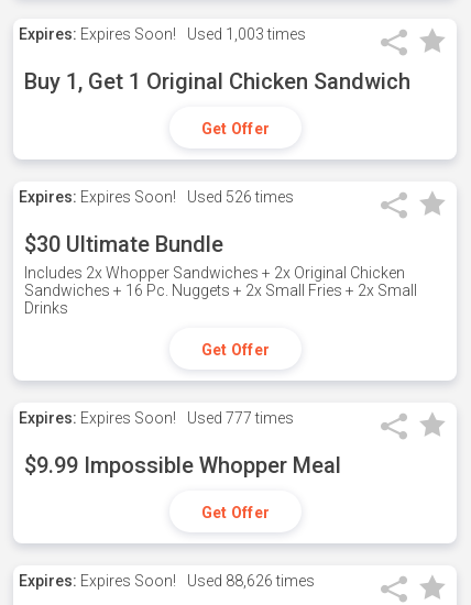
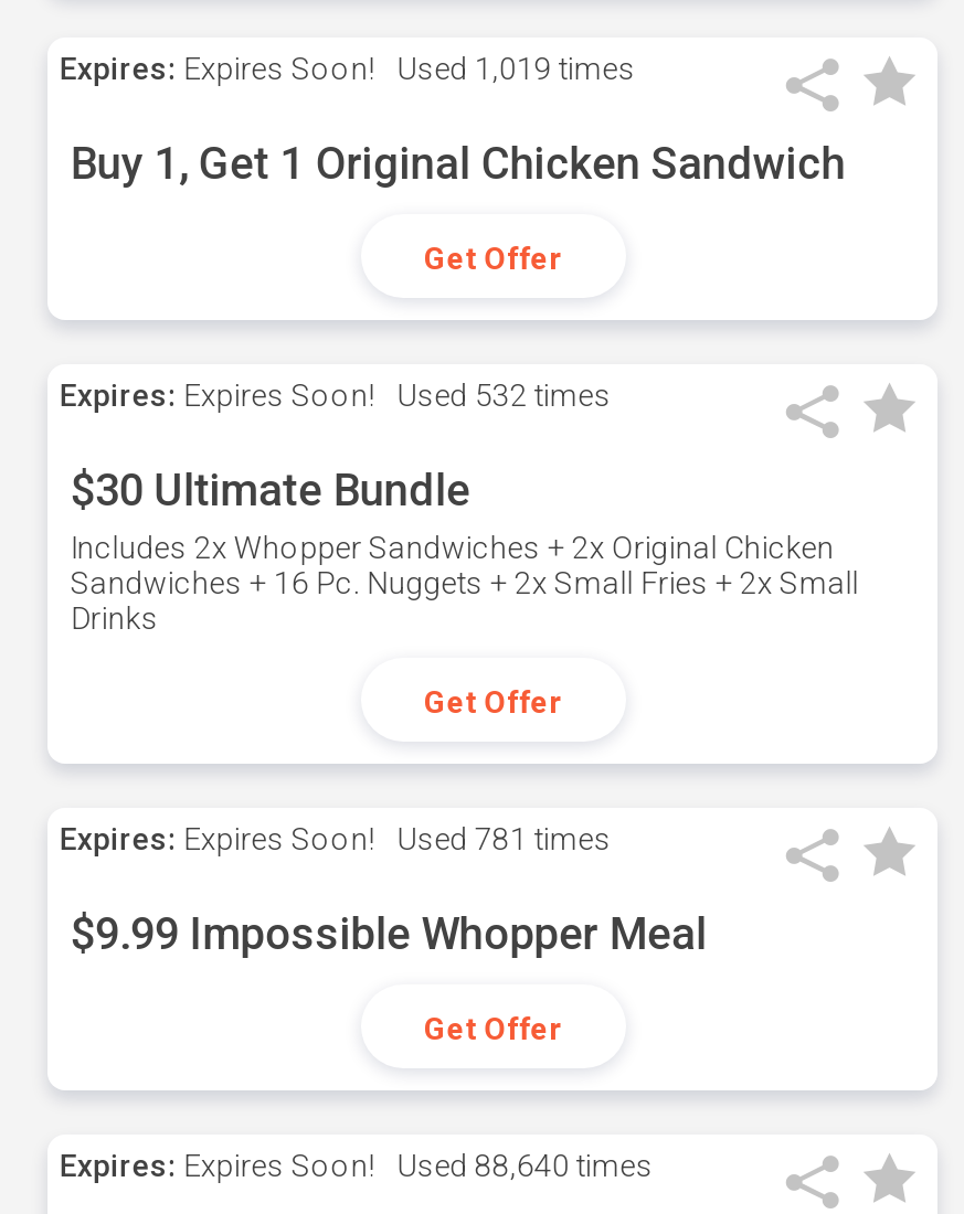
- Expires: Expires Soon! Used 1,003 times
+ Expires: Expires Soon! Used 1,019 times

- Expires: Expires Soon! Used 526 times
+ Expires: Expires Soon! Used 532 times

- Expires: Expires Soon! Used 777 times
+ Expires: Expires Soon! Used 781 times

- Expires: Expires Soon! Used 88,626 times
+ Expires: Expires Soon! Used 88,640 times
